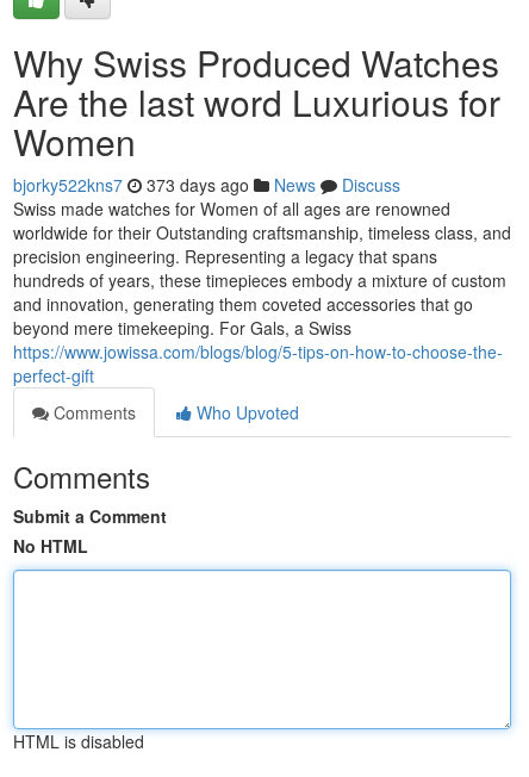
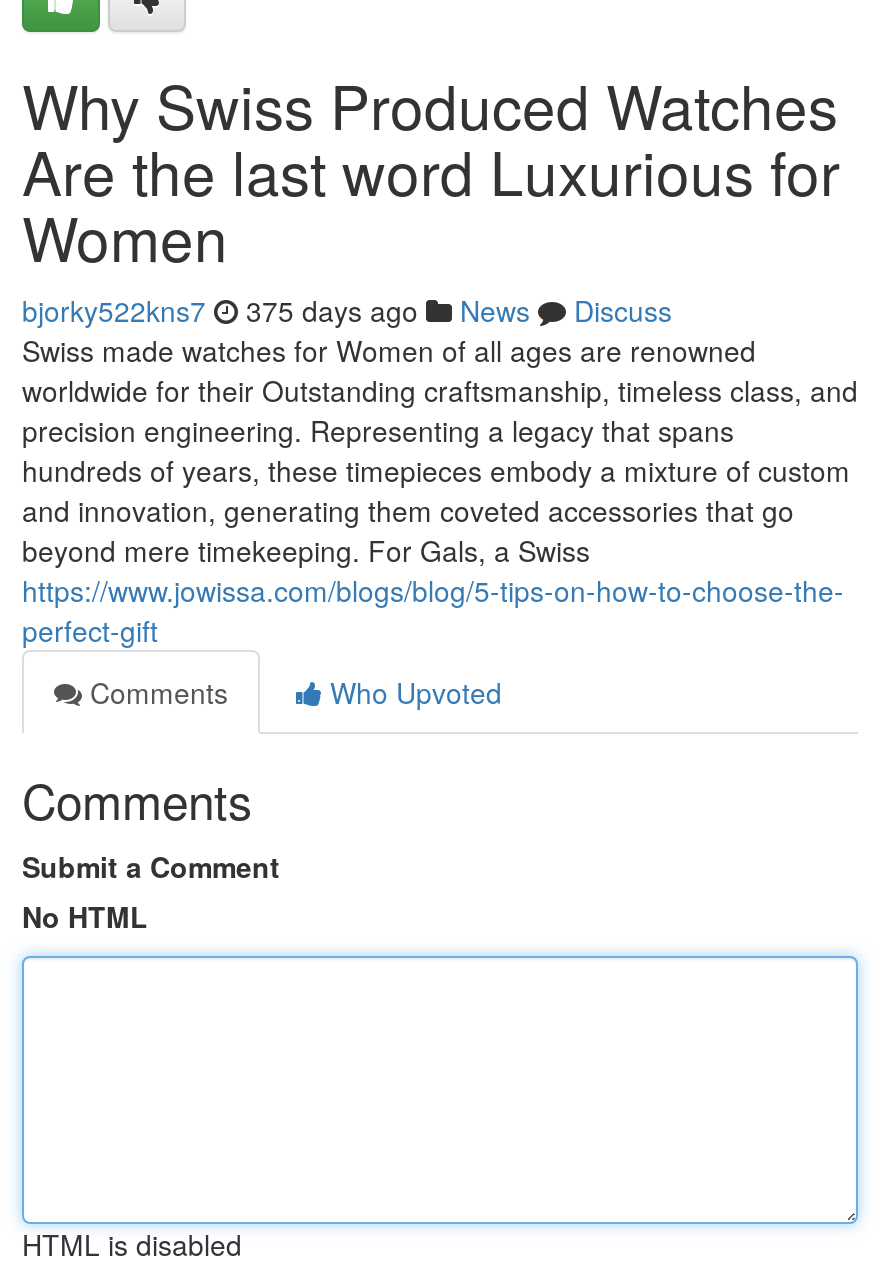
- bjorky522kns7 373 days ago News Discuss
+ bjorky522kns7 375 days ago News Discuss
